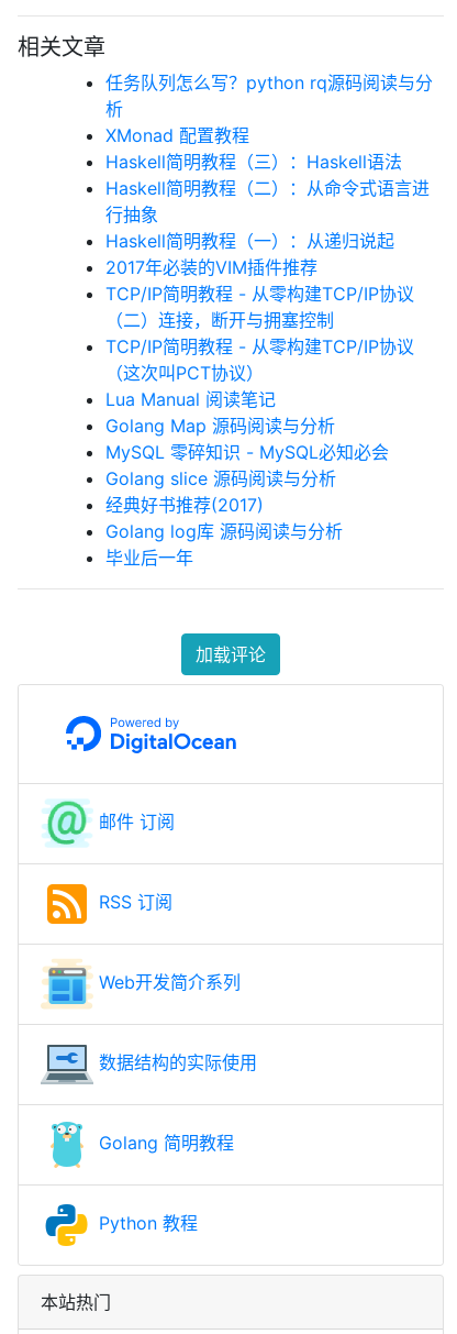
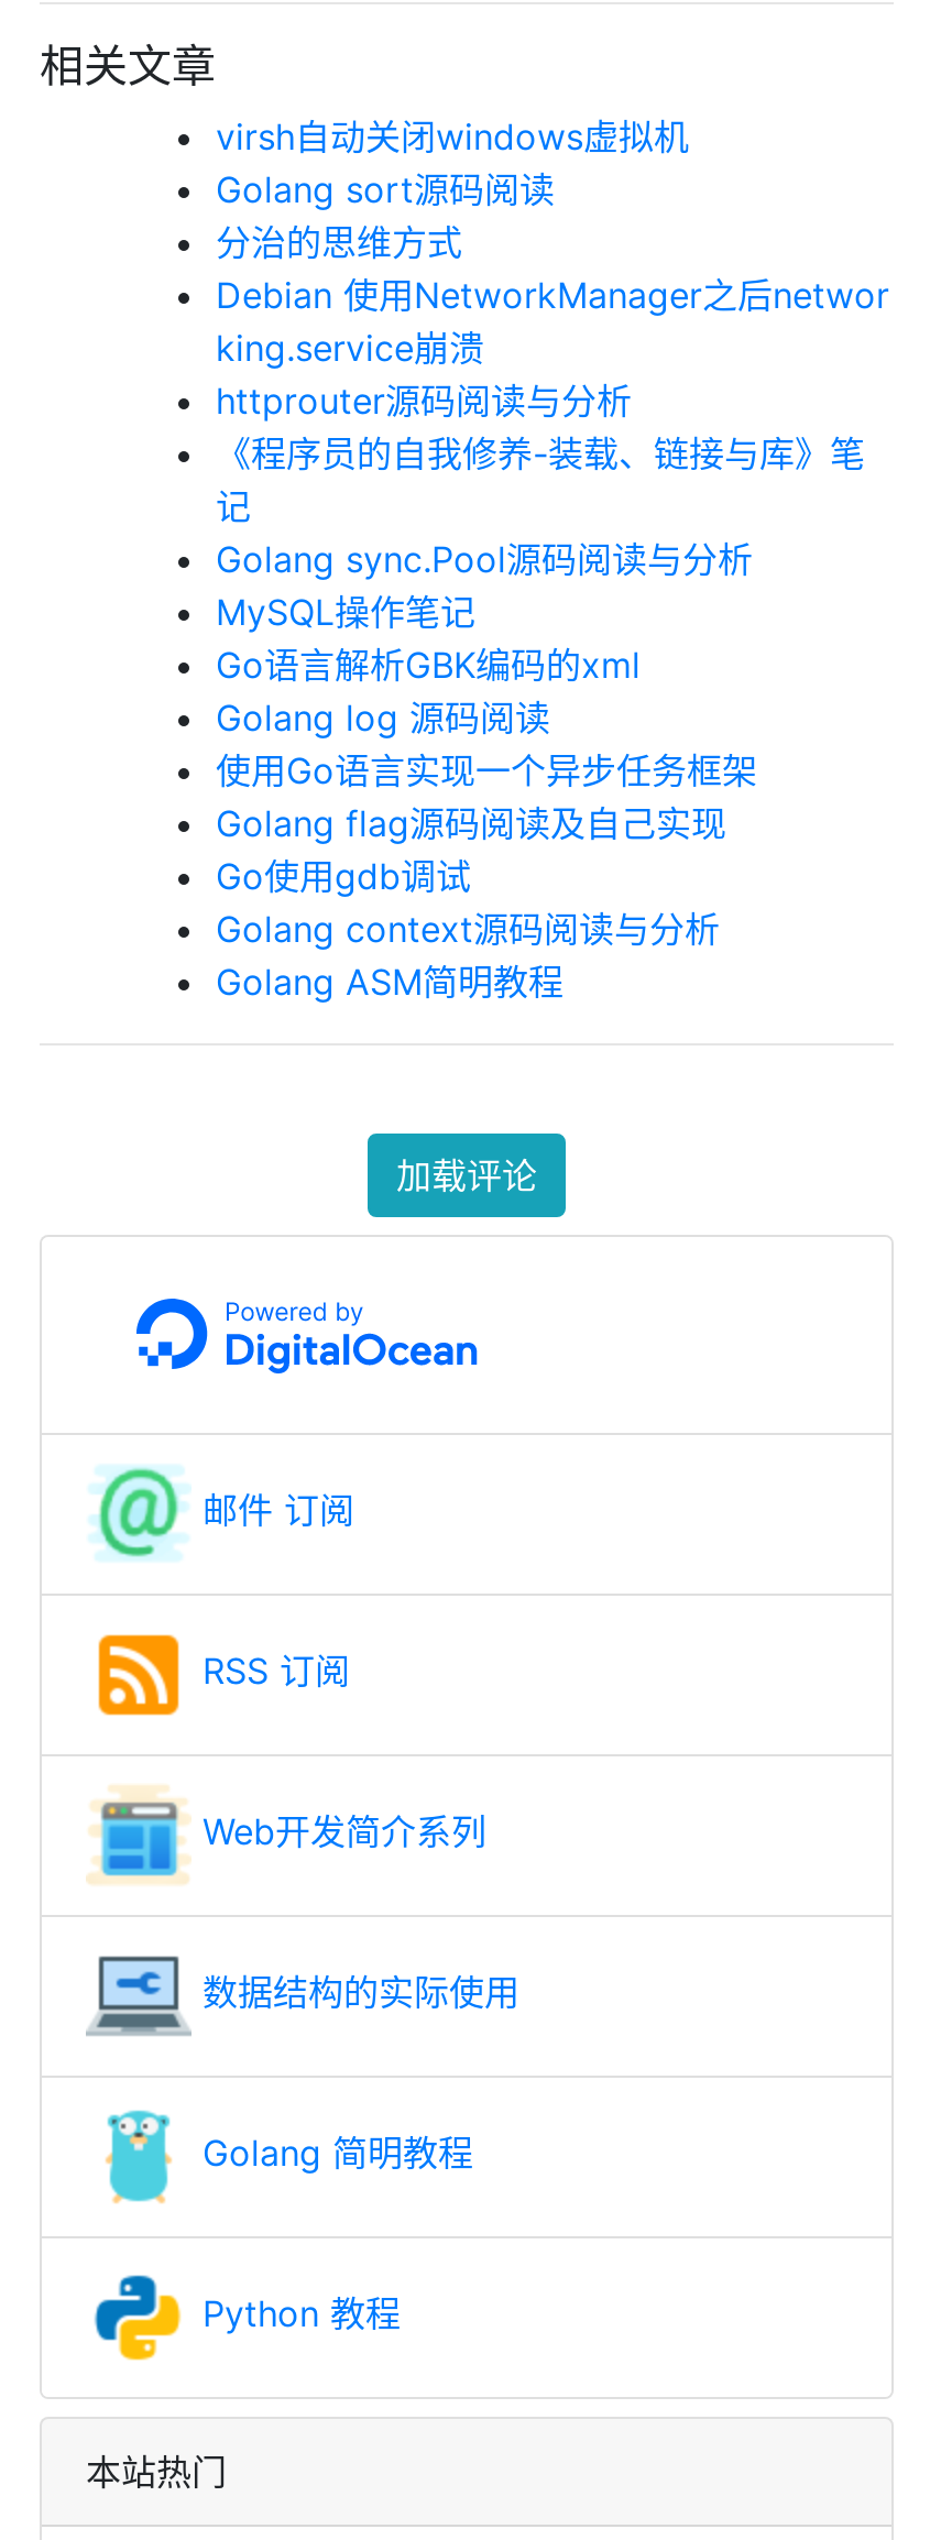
- 任务队列怎么写？python rq源码阅读与分
- 析
- XMonad 配置教程
- Haskell简明教程（三）：Haskell语法
- Haskell简明教程（二）：从命令式语言进
- 行抽象
- Haskell简明教程（一）：从递归说起
- 2017年必装的VIM插件推荐
- TCP/IP简明教程 - 从零构建TCP/IP协议
- （二）连接，断开与拥塞控制
- TCP/IP简明教程 - 从零构建TCP/IP协议
- （这次叫PCT协议）
- Lua Manual 阅读笔记
- Golang Map 源码阅读与分析
- MySQL 零碎知识 - MySQL必知必会
- Golang slice 源码阅读与分析
- 经典好书推荐(2017)
- Golang log库 源码阅读与分析
- 毕业后一年
+ virsh自动关闭windows虚拟机
+ Golang sort源码阅读
+ 分治的思维方式
+ Debian 使用NetworkManager之后networ
+ king.service崩溃
+ httprouter源码阅读与分析
+ 《程序员的自我修养-装载、链接与库》笔
+ 记
+ Golang sync.Pool源码阅读与分析
+ MySQL操作笔记
+ Go语言解析GBK编码的xml
+ Golang log 源码阅读
+ 使用Go语言实现一个异步任务框架
+ Golang flag源码阅读及自己实现
+ Go使用gdb调试
+ Golang context源码阅读与分析
+ Golang ASM简明教程
